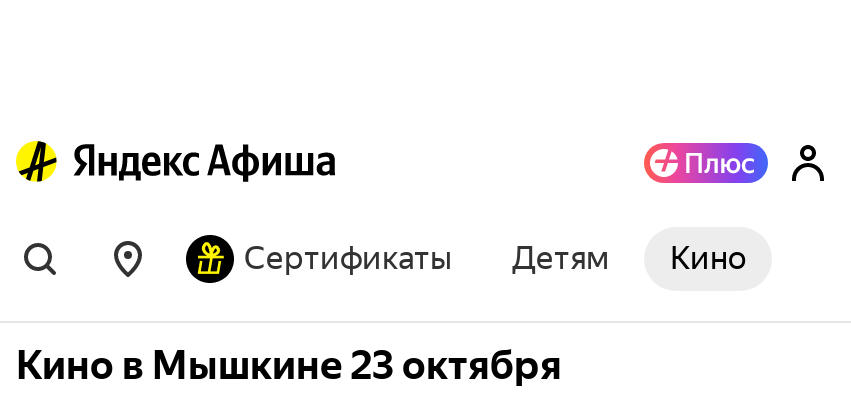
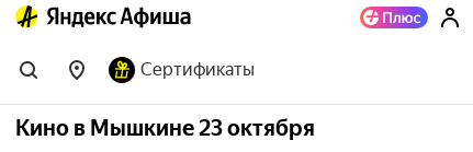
- Детям
- Кино
